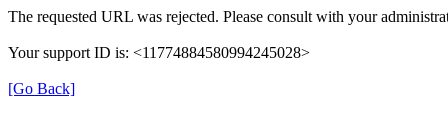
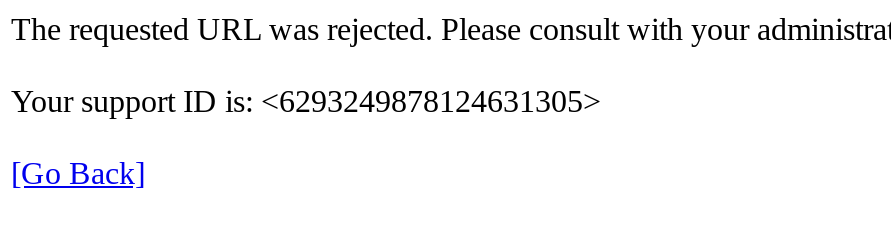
- Your support ID is: <11774884580994245028>
+ Your support ID is: <6293249878124631305>
